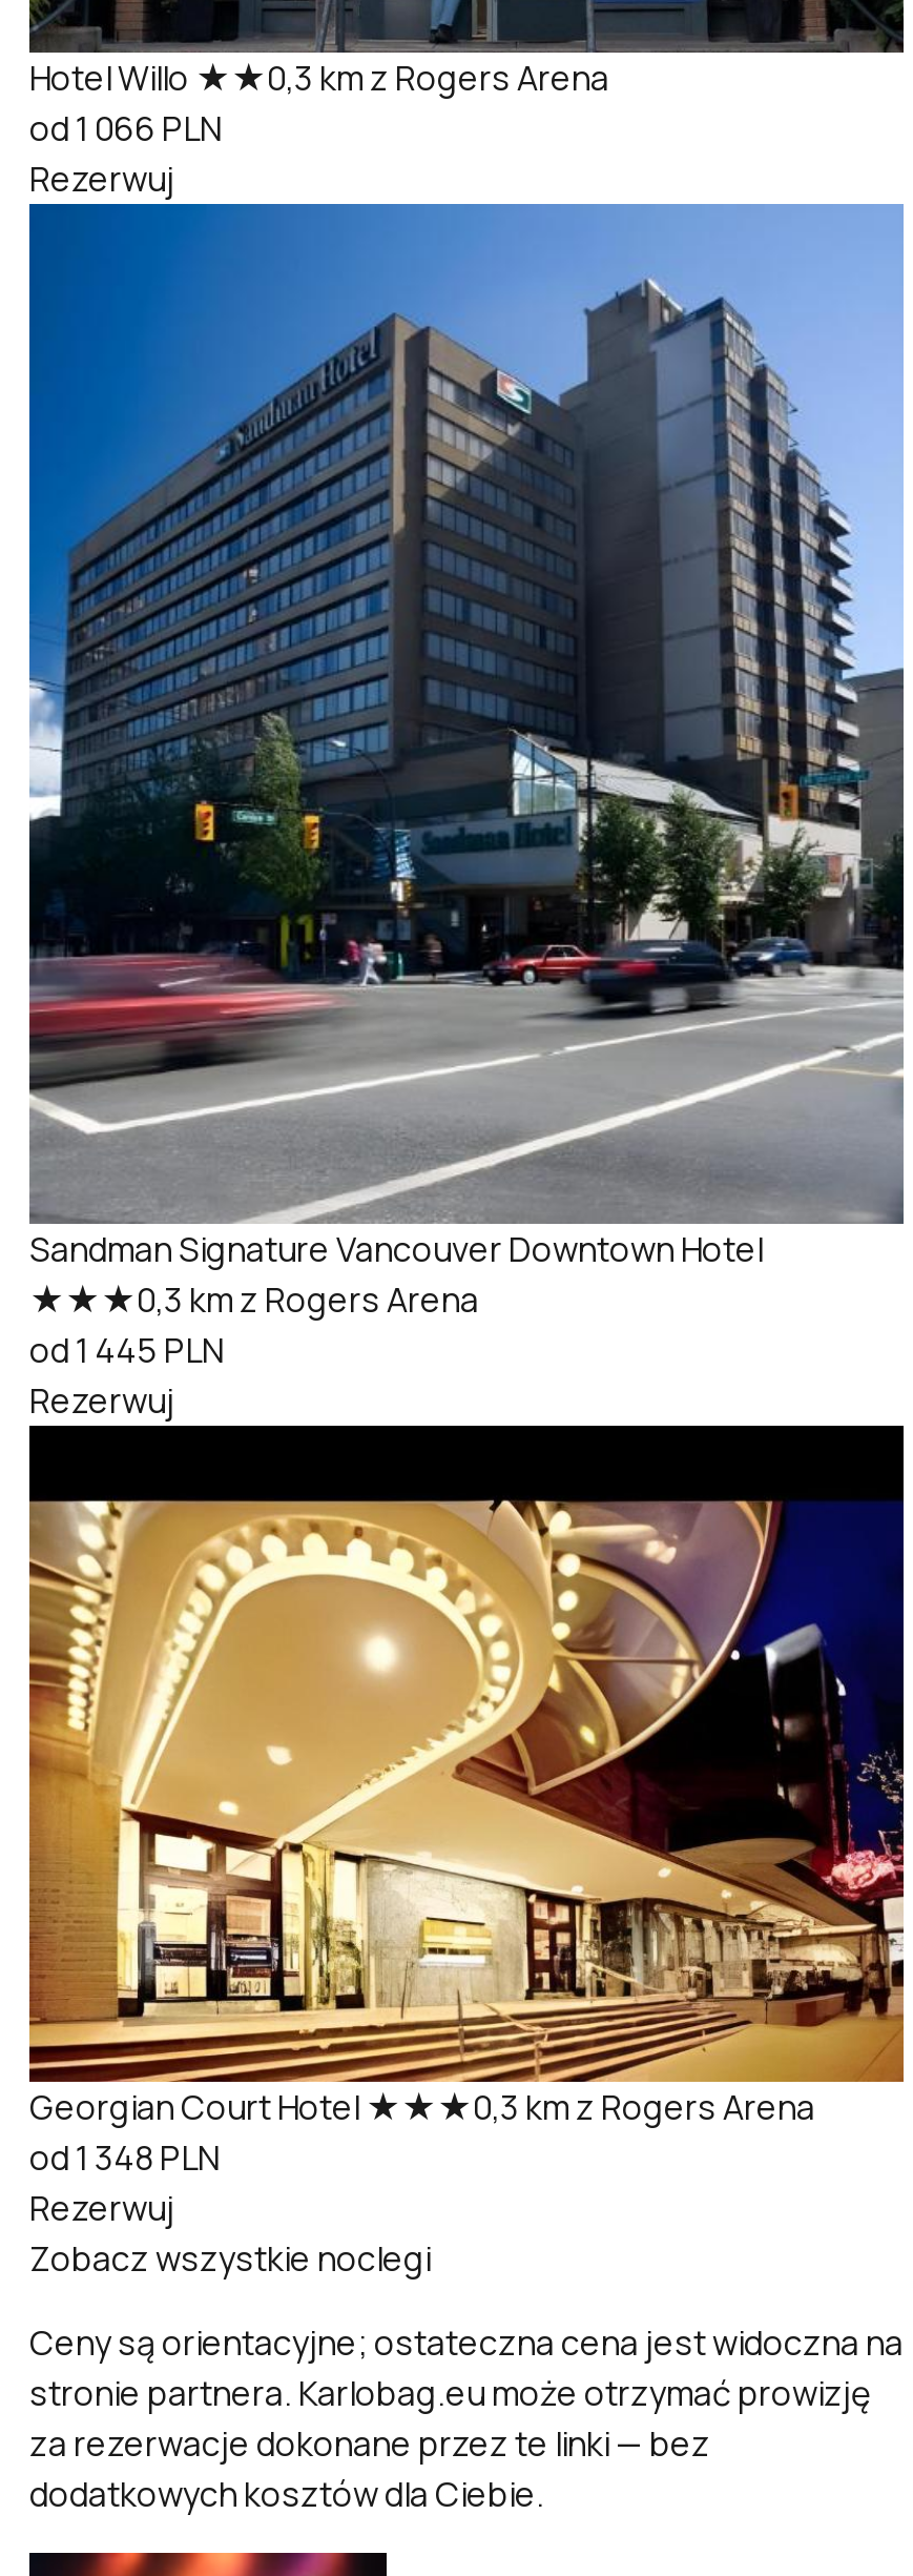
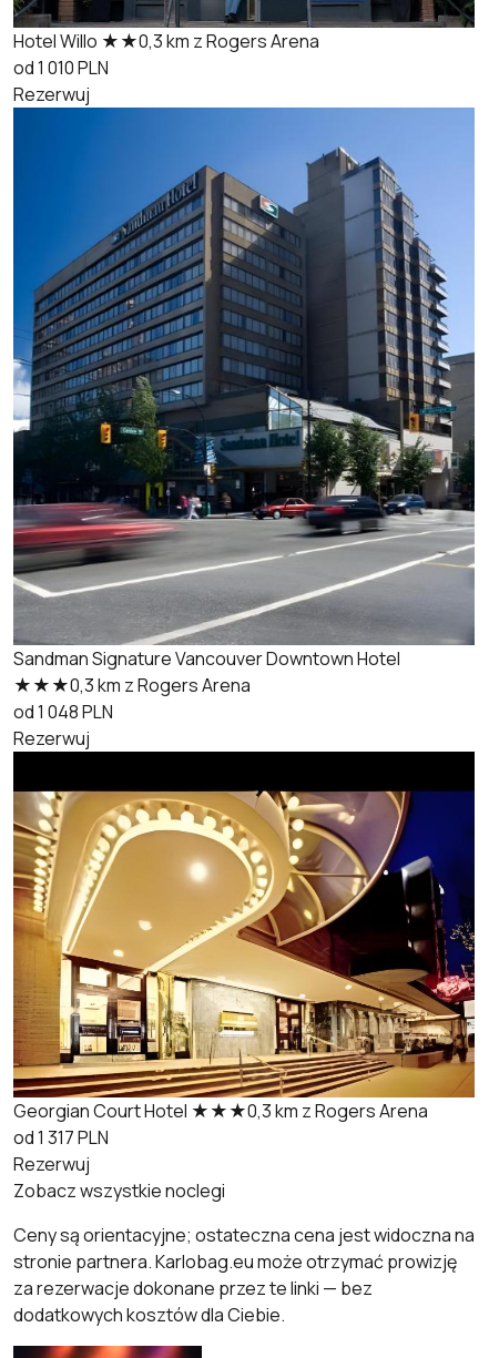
- od 1 066 PLN
+ od 1 010 PLN

- od 1 445 PLN
+ od 1 048 PLN

- od 1 348 PLN
+ od 1 317 PLN
